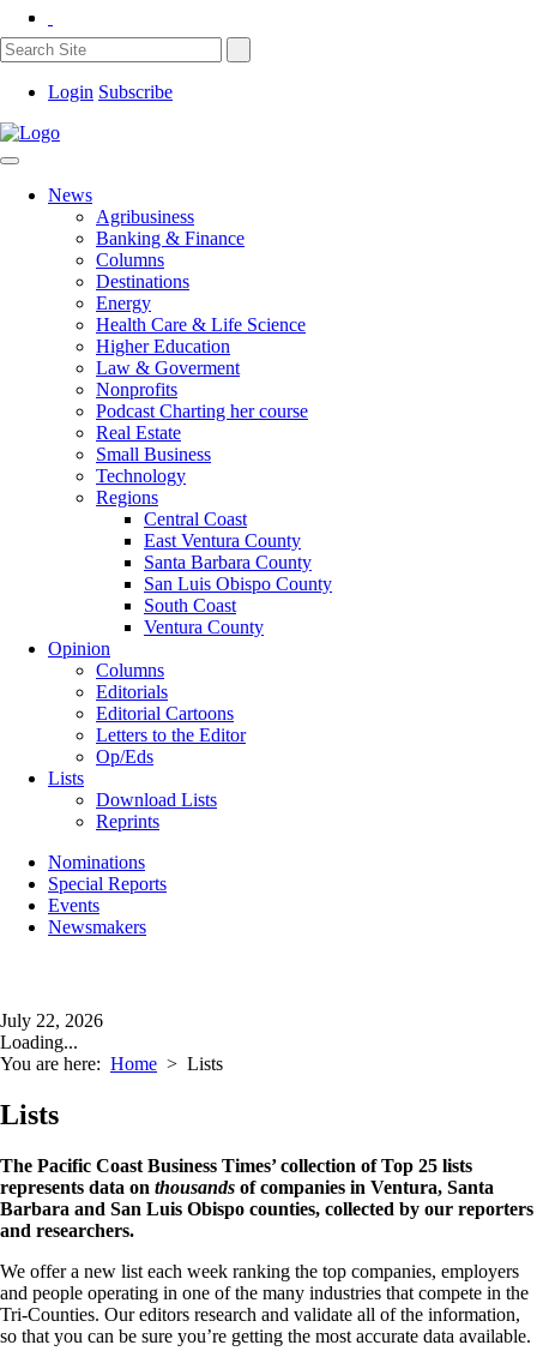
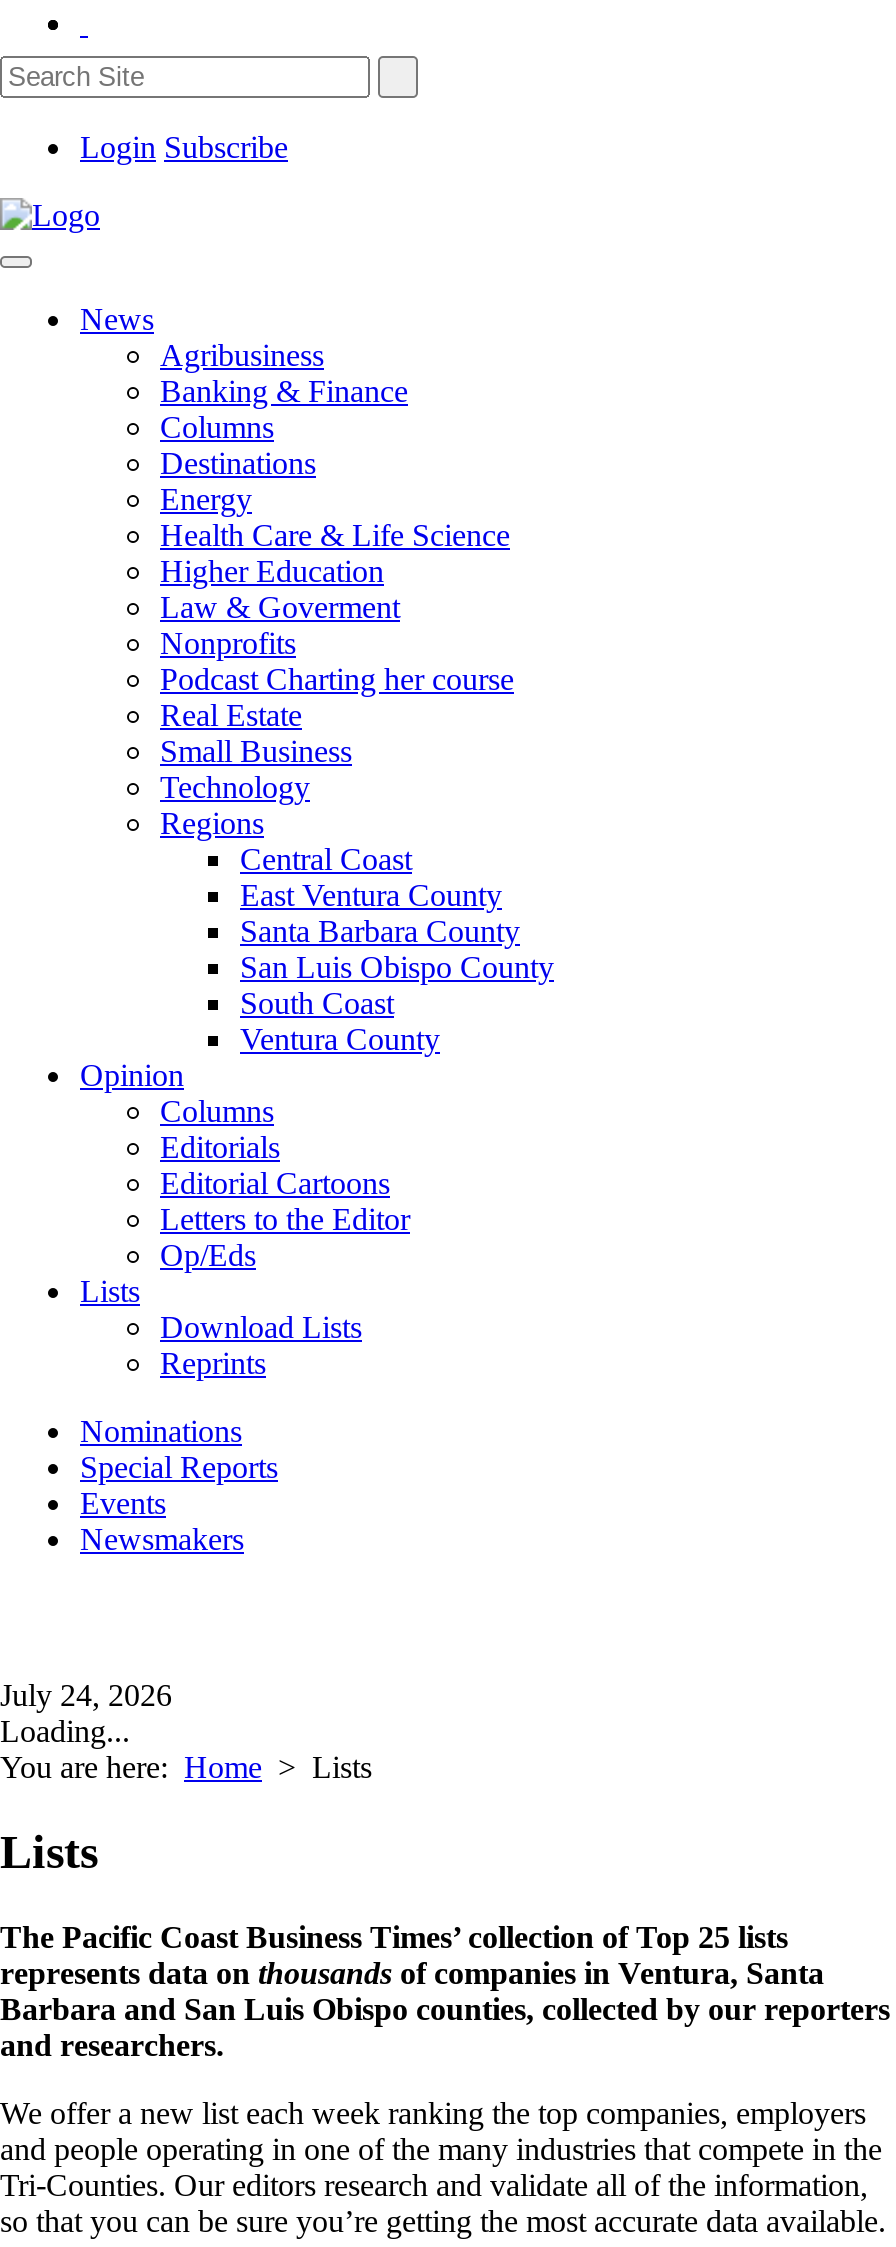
- July 22, 2026
+ July 24, 2026
